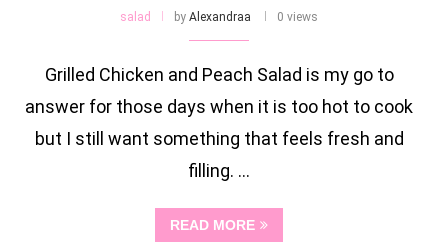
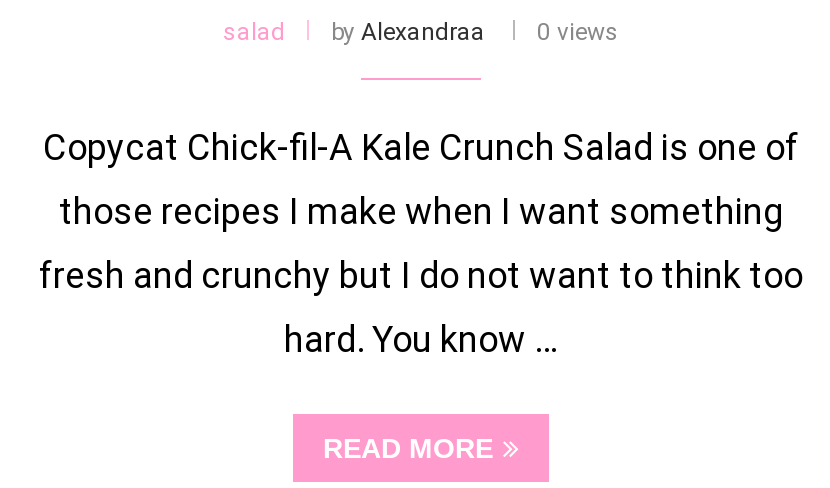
- Grilled Chicken and Peach Salad is my go to
+ Copycat Chick-fil-A Kale Crunch Salad is one of

- answer for those days when it is too hot to cook
+ those recipes I make when I want something

- but I still want something that feels fresh and
+ fresh and crunchy but I do not want to think too

- filling. …
+ hard. You know …
